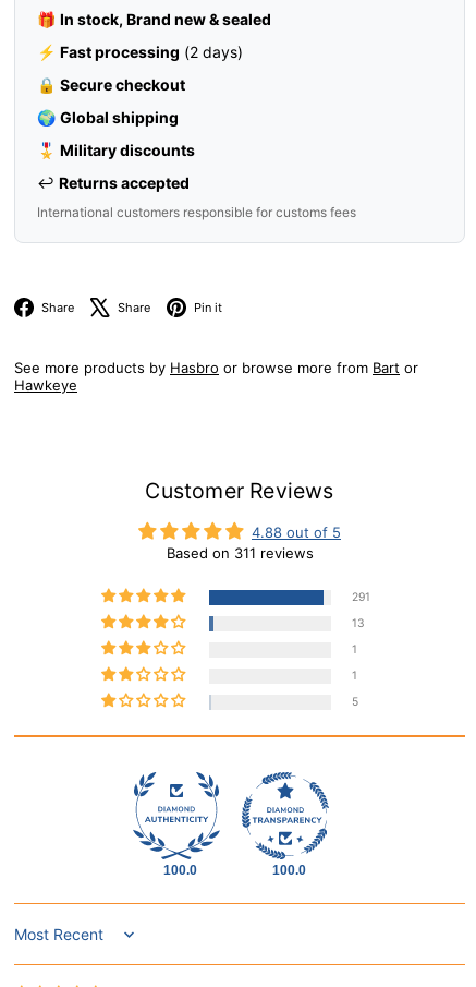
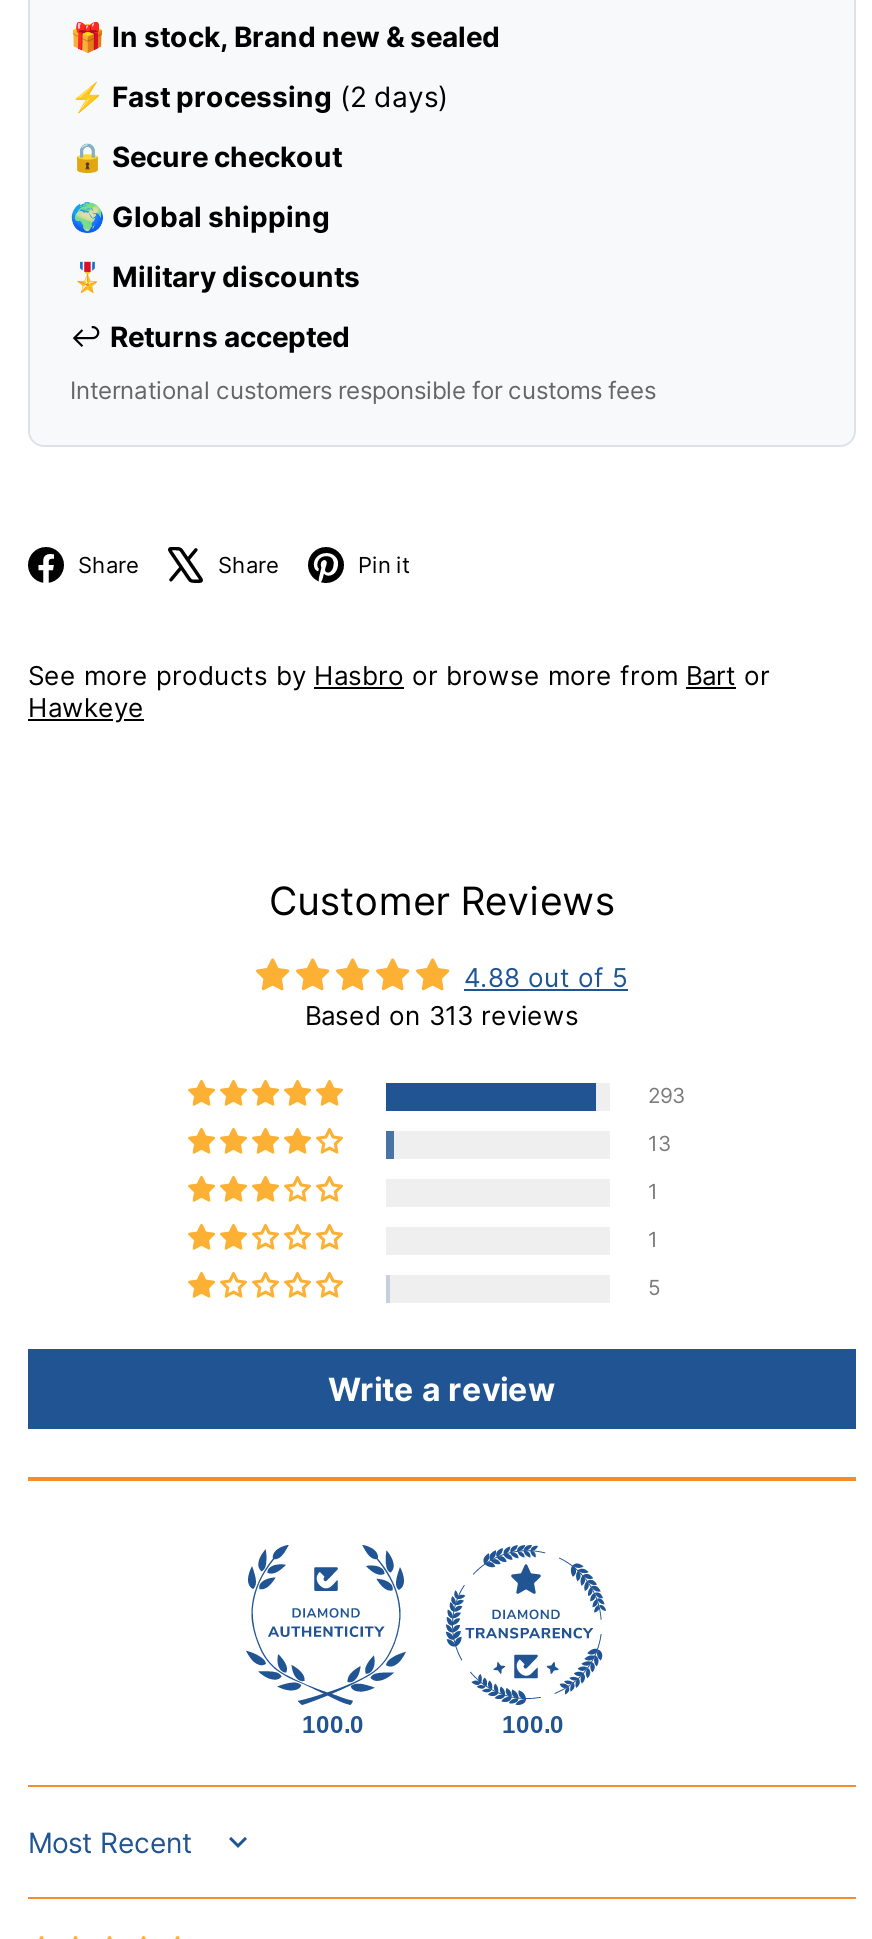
- Based on 311 reviews
+ Based on 313 reviews

- 291
+ 293

+ Write a review
